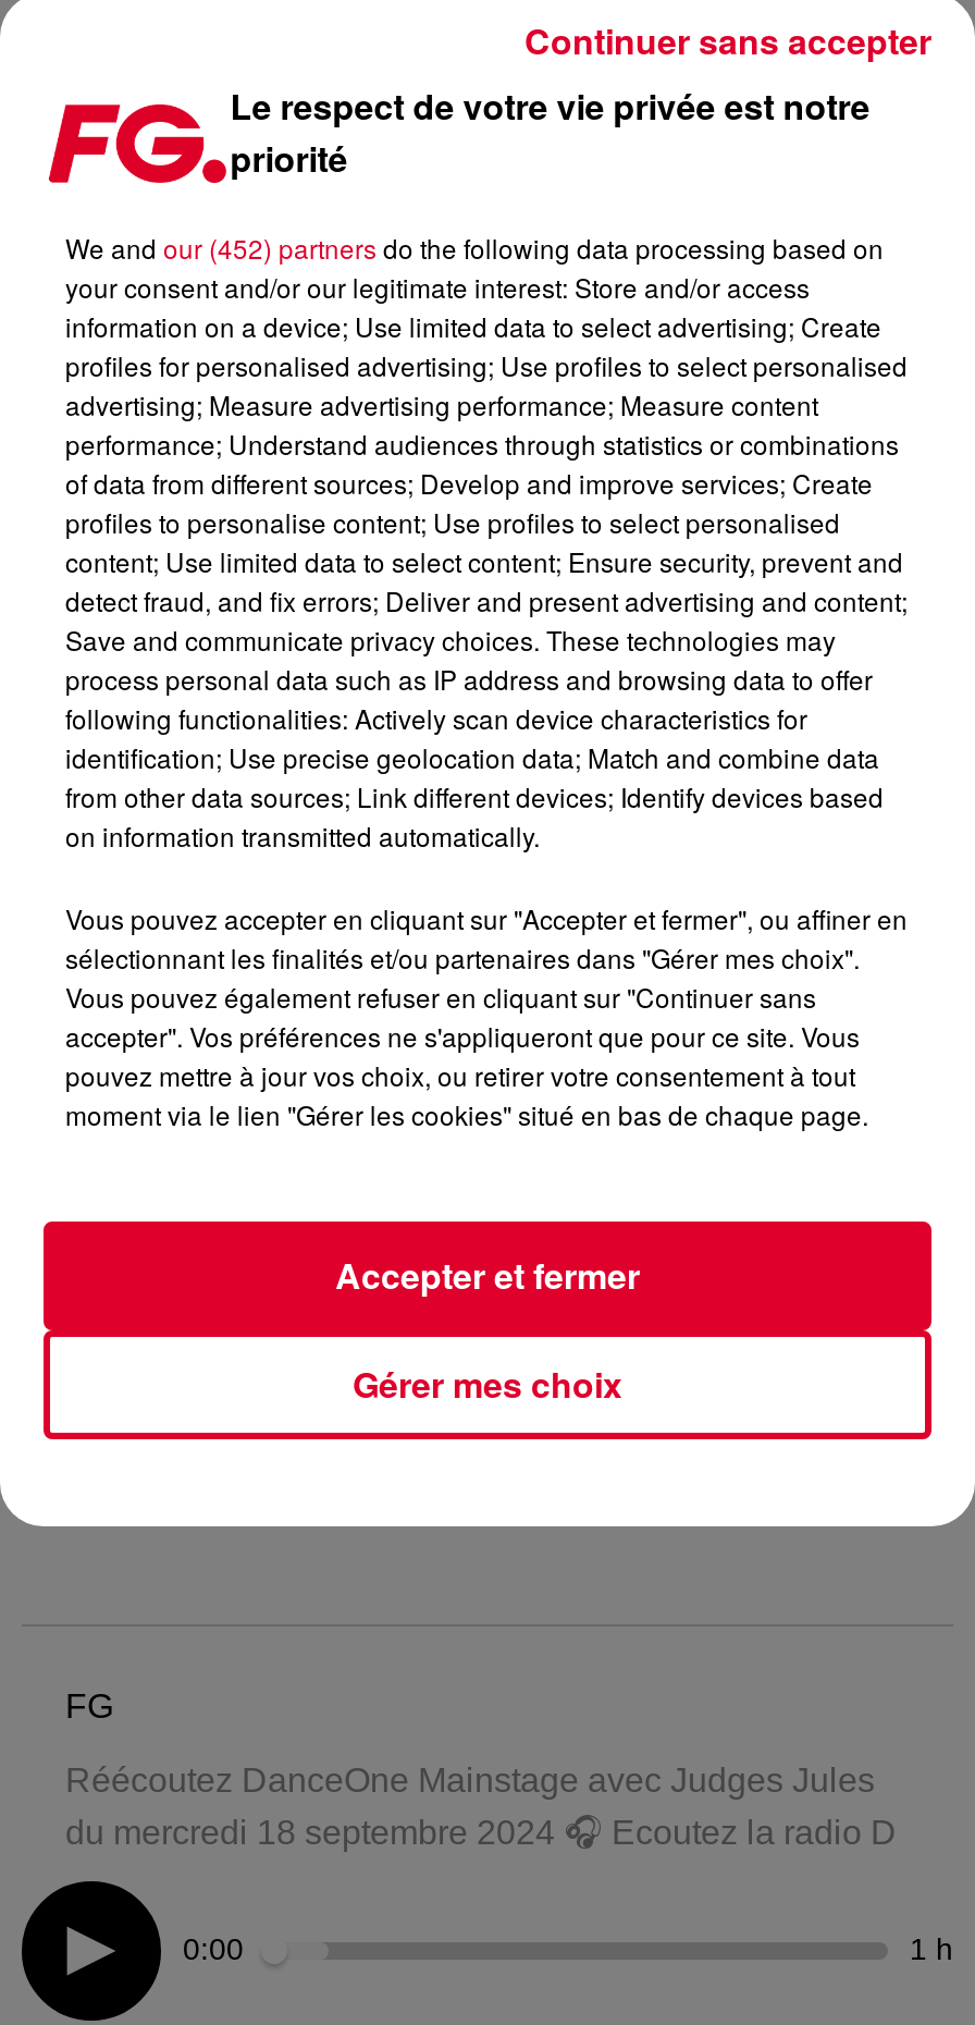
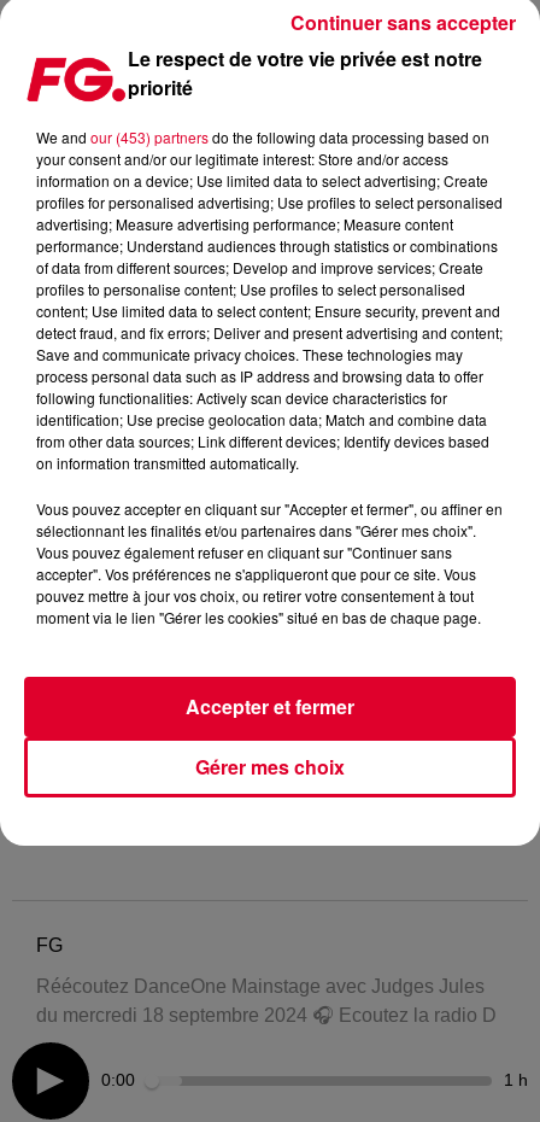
- We and our (452) partners do the following data processing based on
+ We and our (453) partners do the following data processing based on
